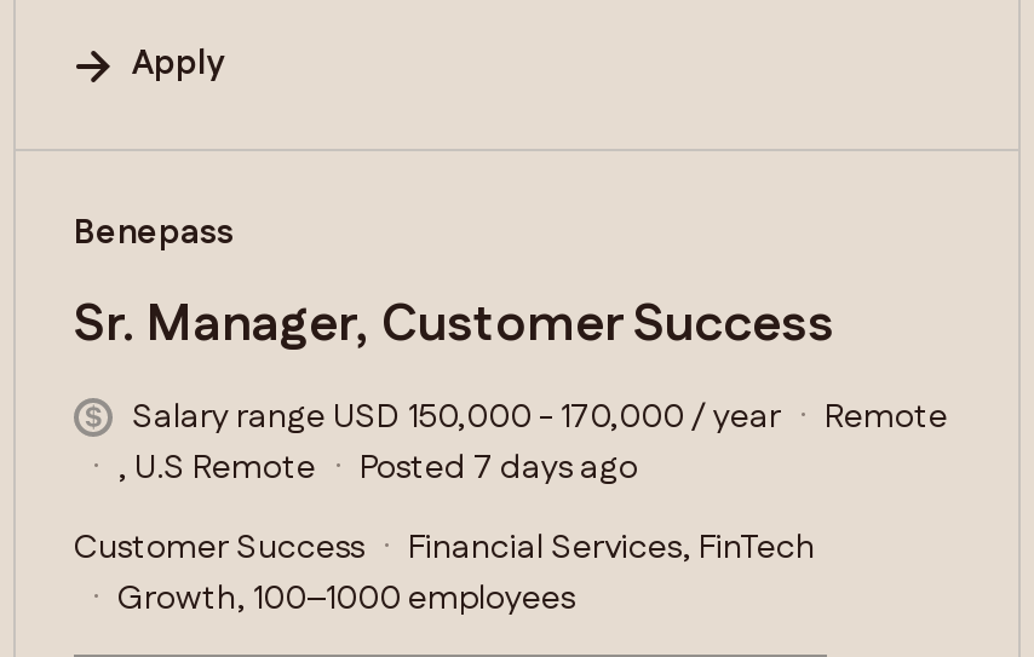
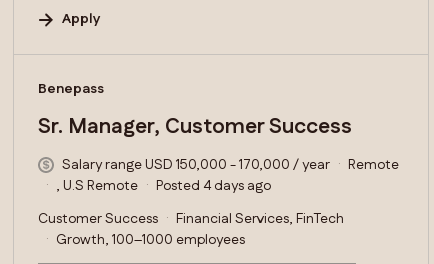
- Posted 7 days ago
+ Posted 4 days ago
